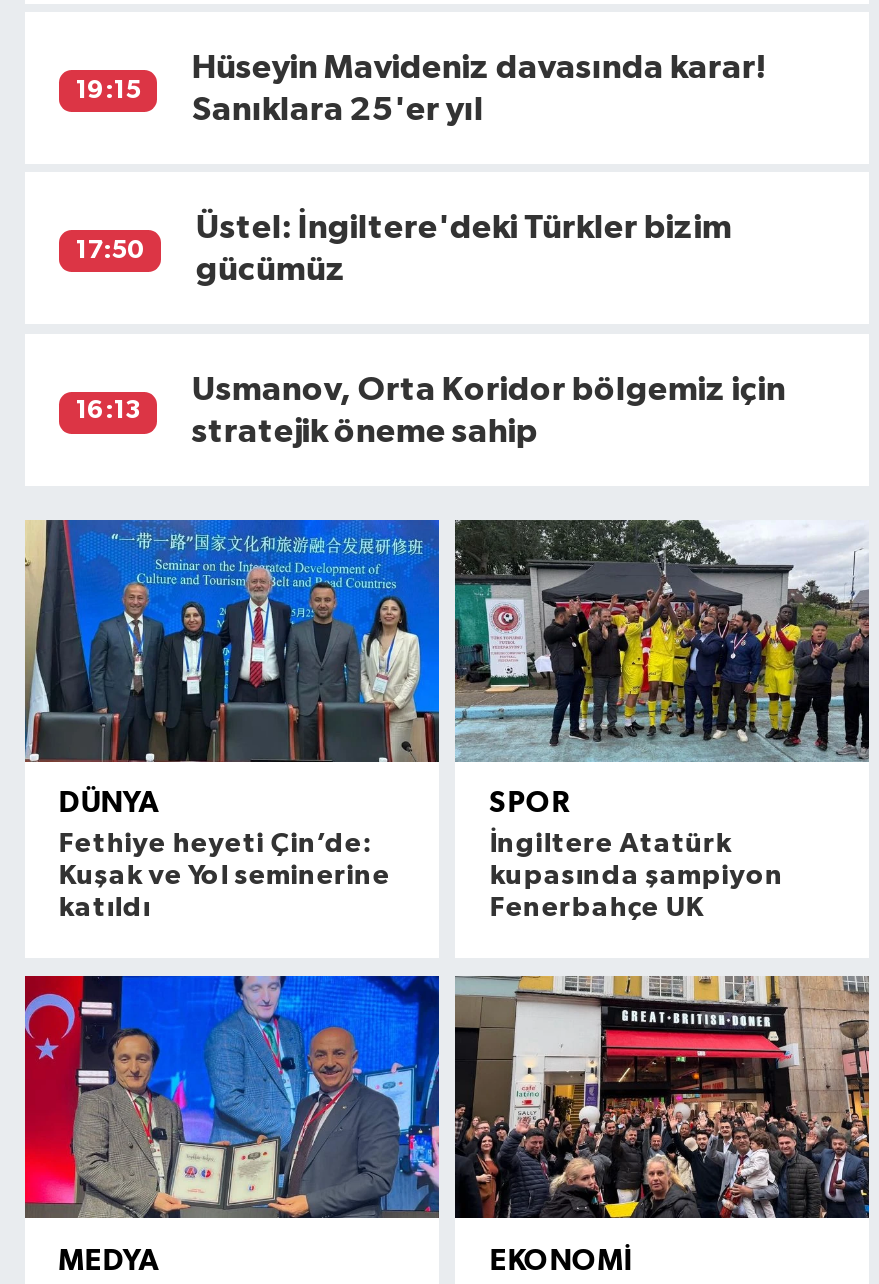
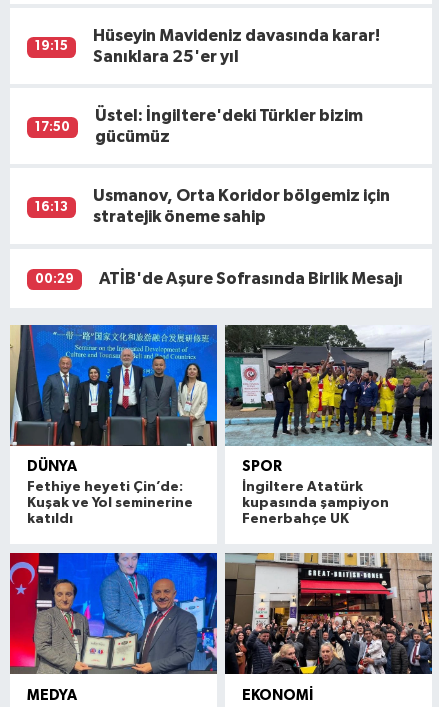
+ 00:29
+ ATİB'de Aşure Sofrasında Birlik Mesajı
